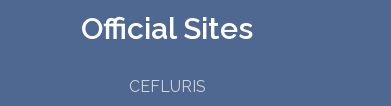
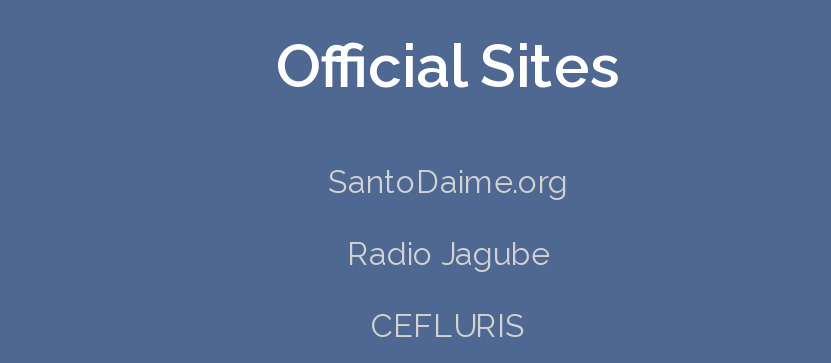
+ SantoDaime.org
+ Radio Jagube
